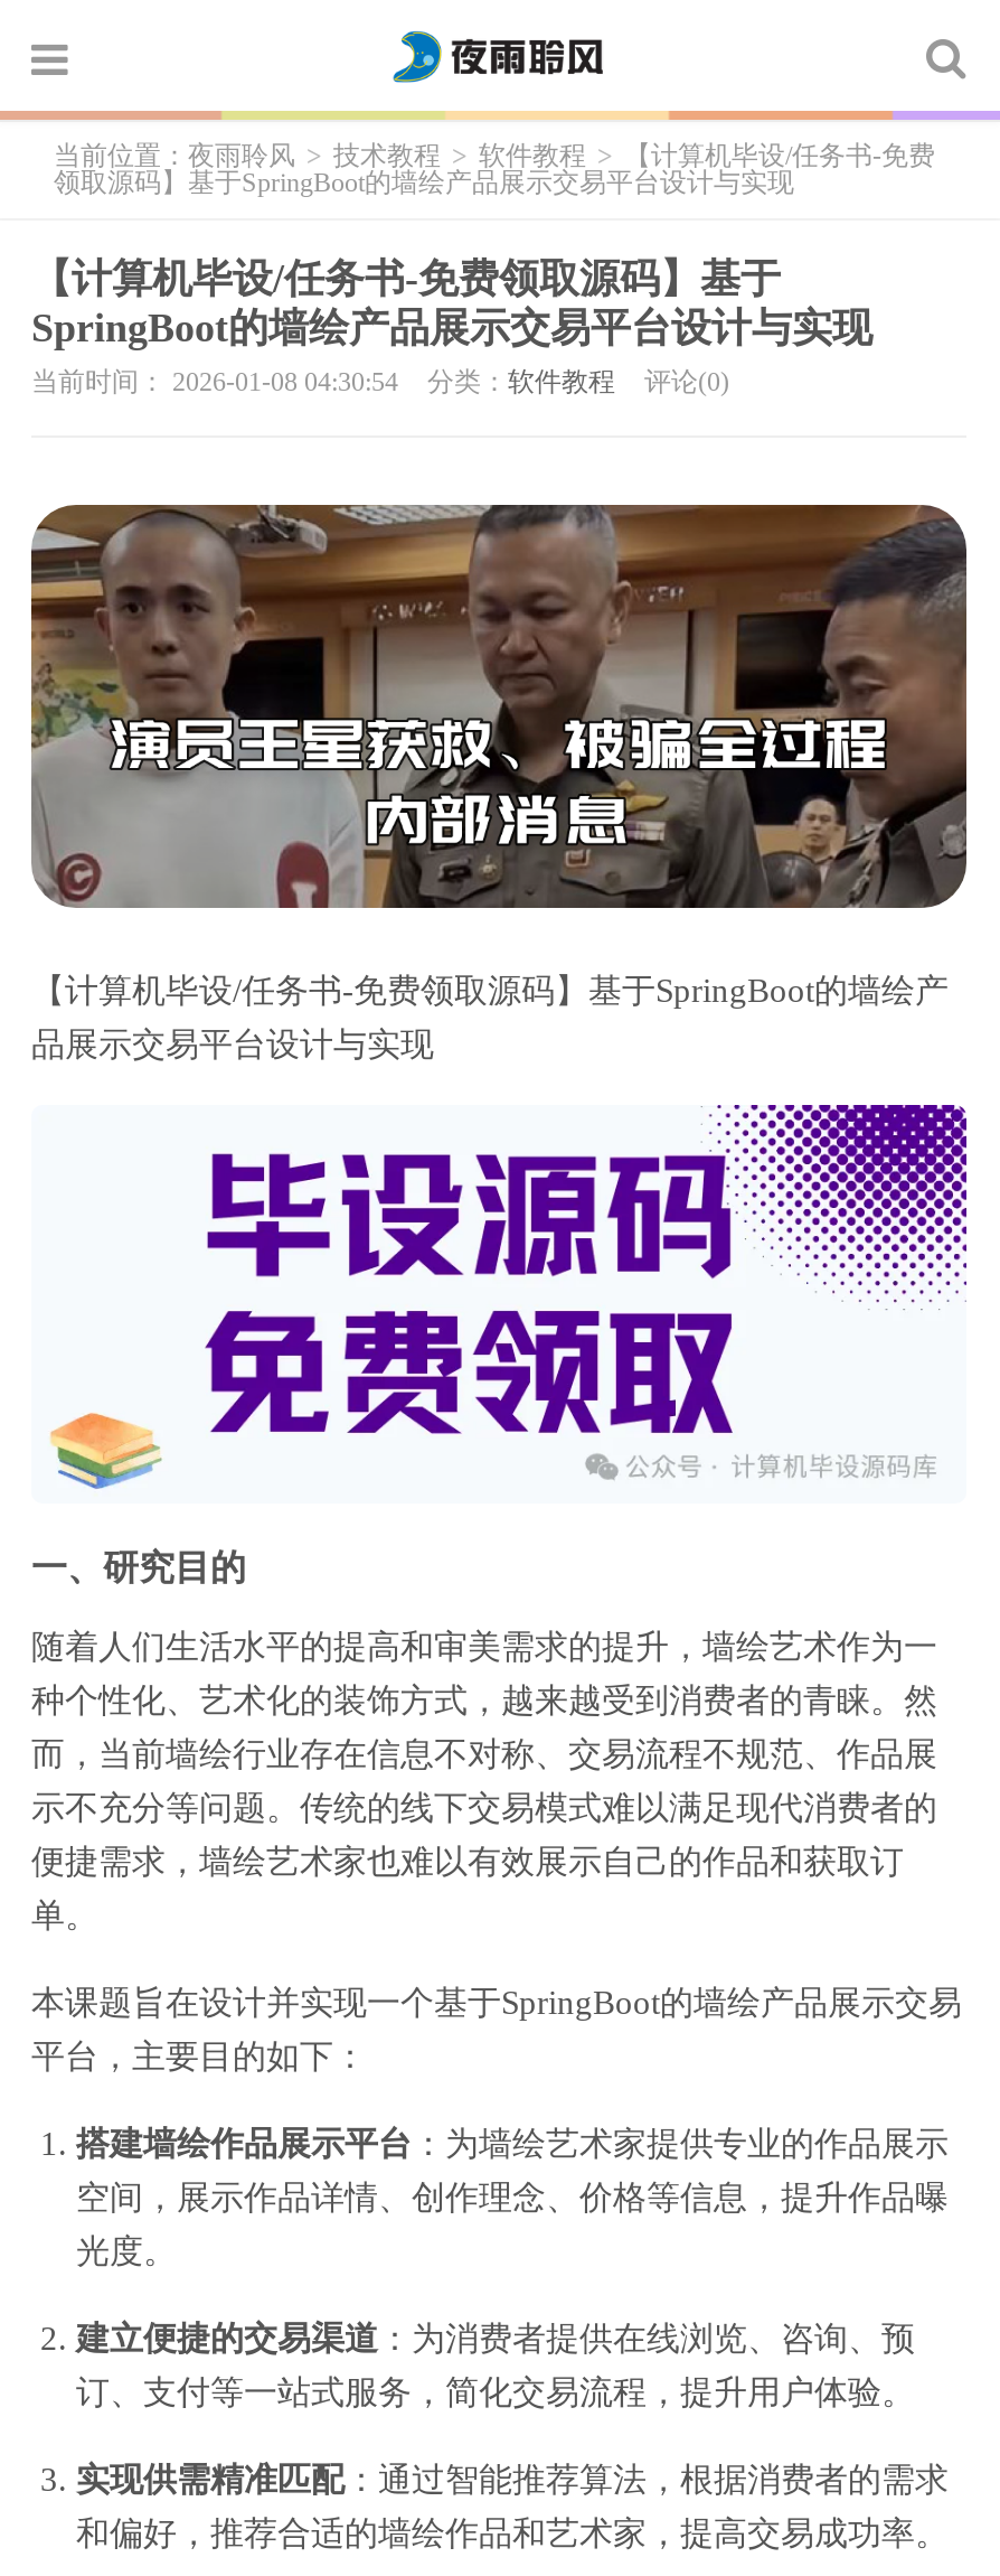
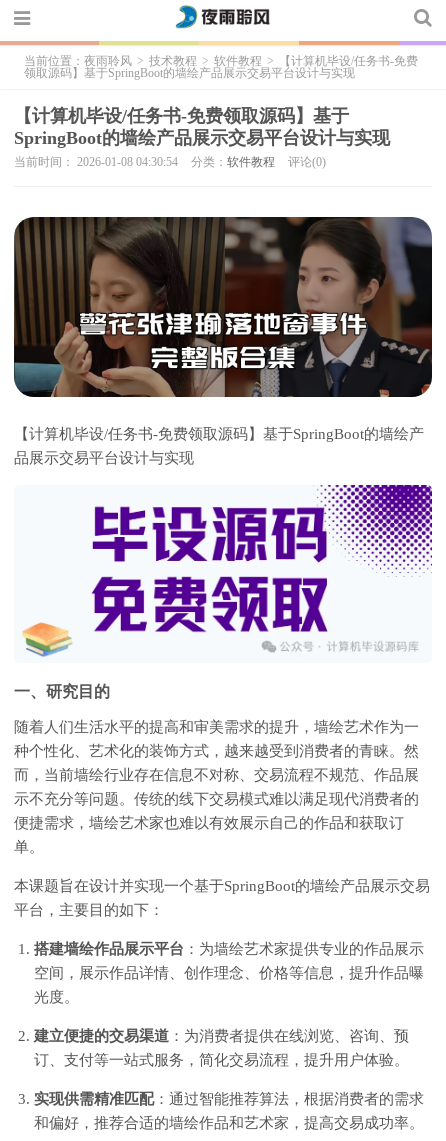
- [image]
+ [image]
